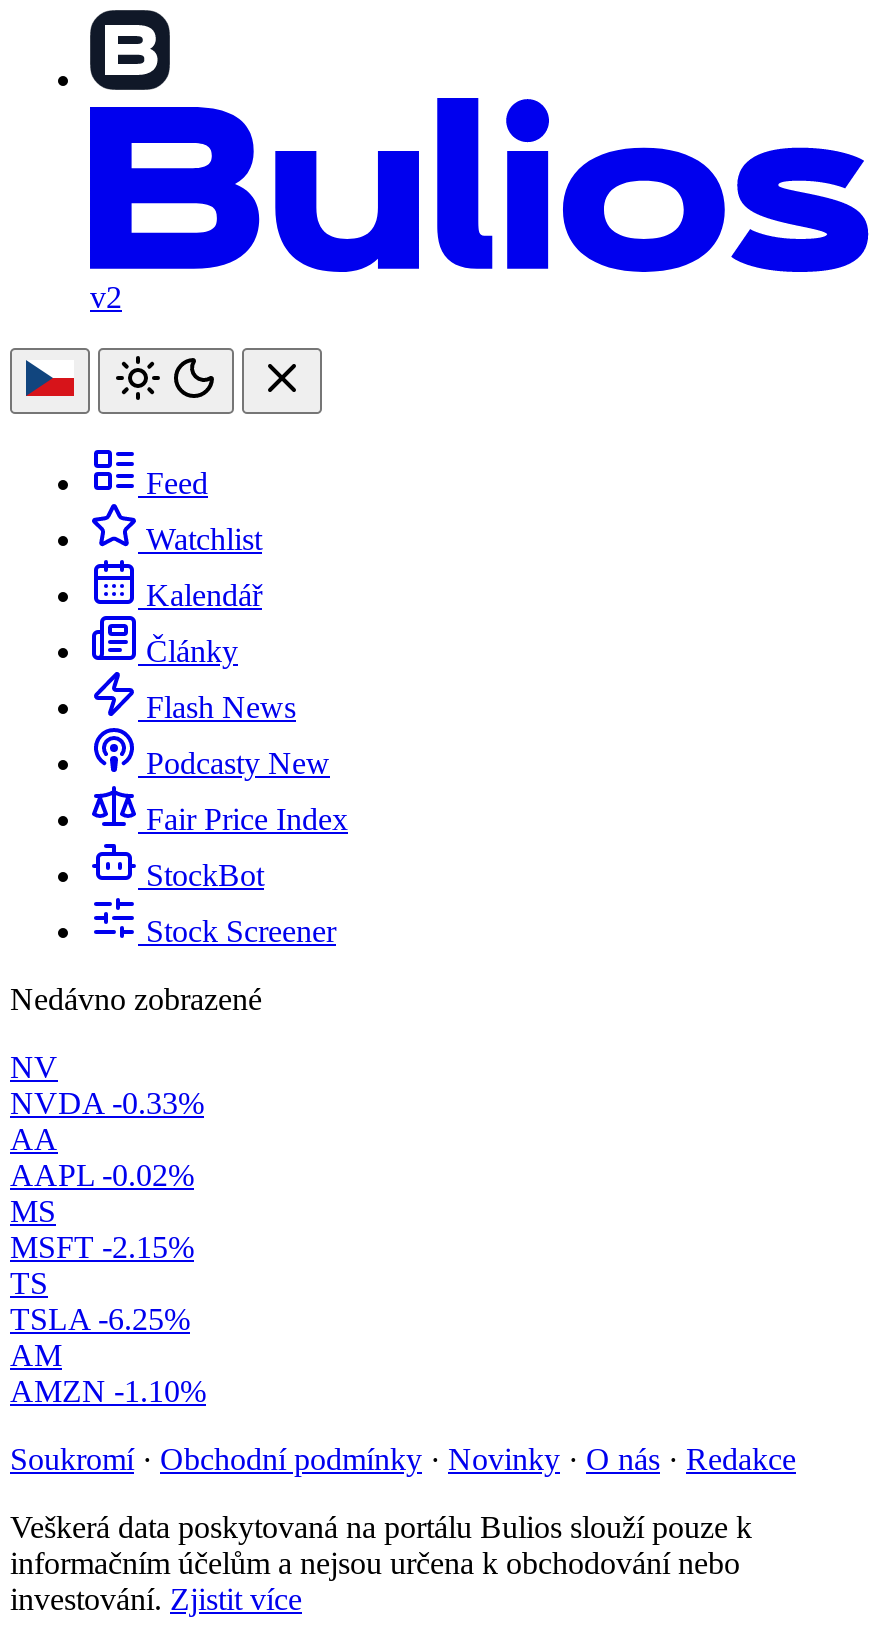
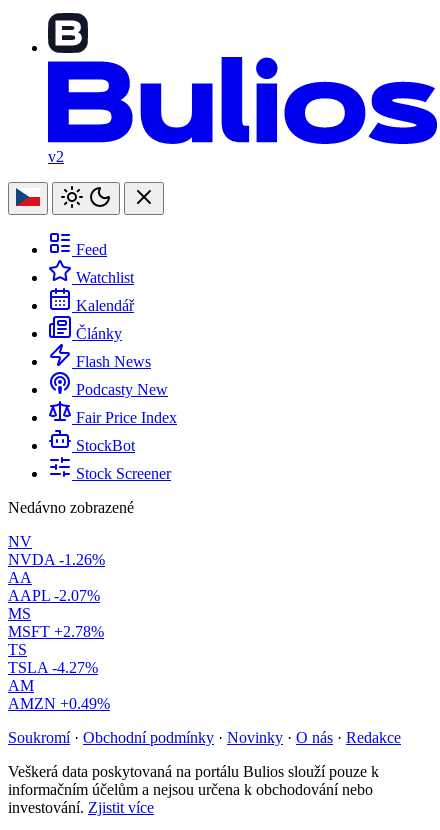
- NVDA -0.33%
+ NVDA -1.26%

- AAPL -0.02%
+ AAPL -2.07%

- MSFT -2.15%
+ MSFT +2.78%

- TSLA -6.25%
+ TSLA -4.27%

- AMZN -1.10%
+ AMZN +0.49%
